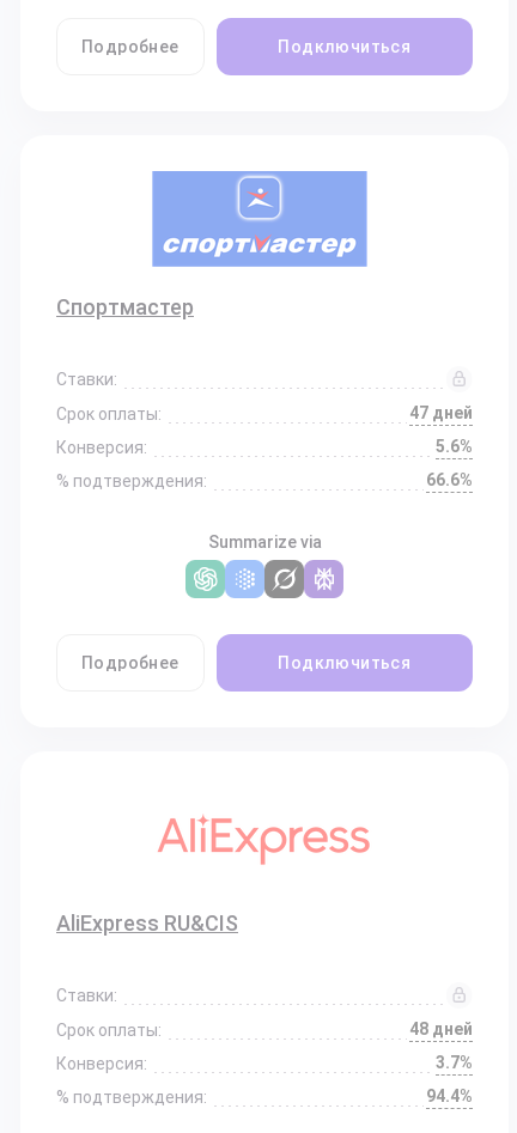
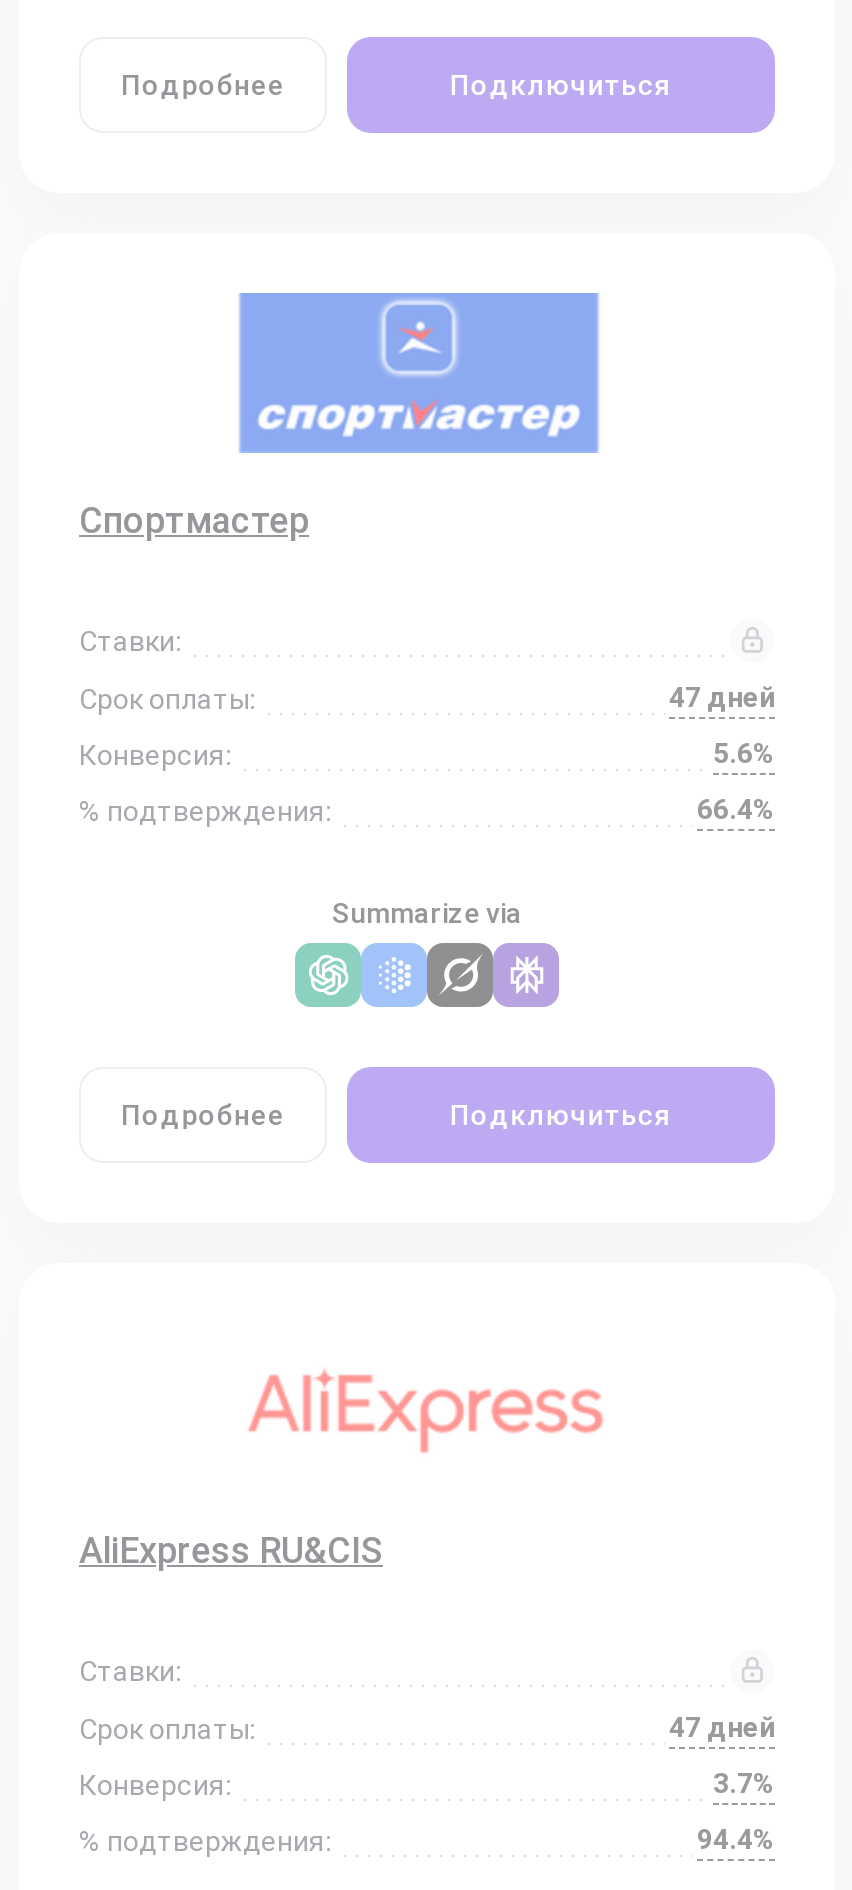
- 66.6%
+ 66.4%

- 48 дней
+ 47 дней
